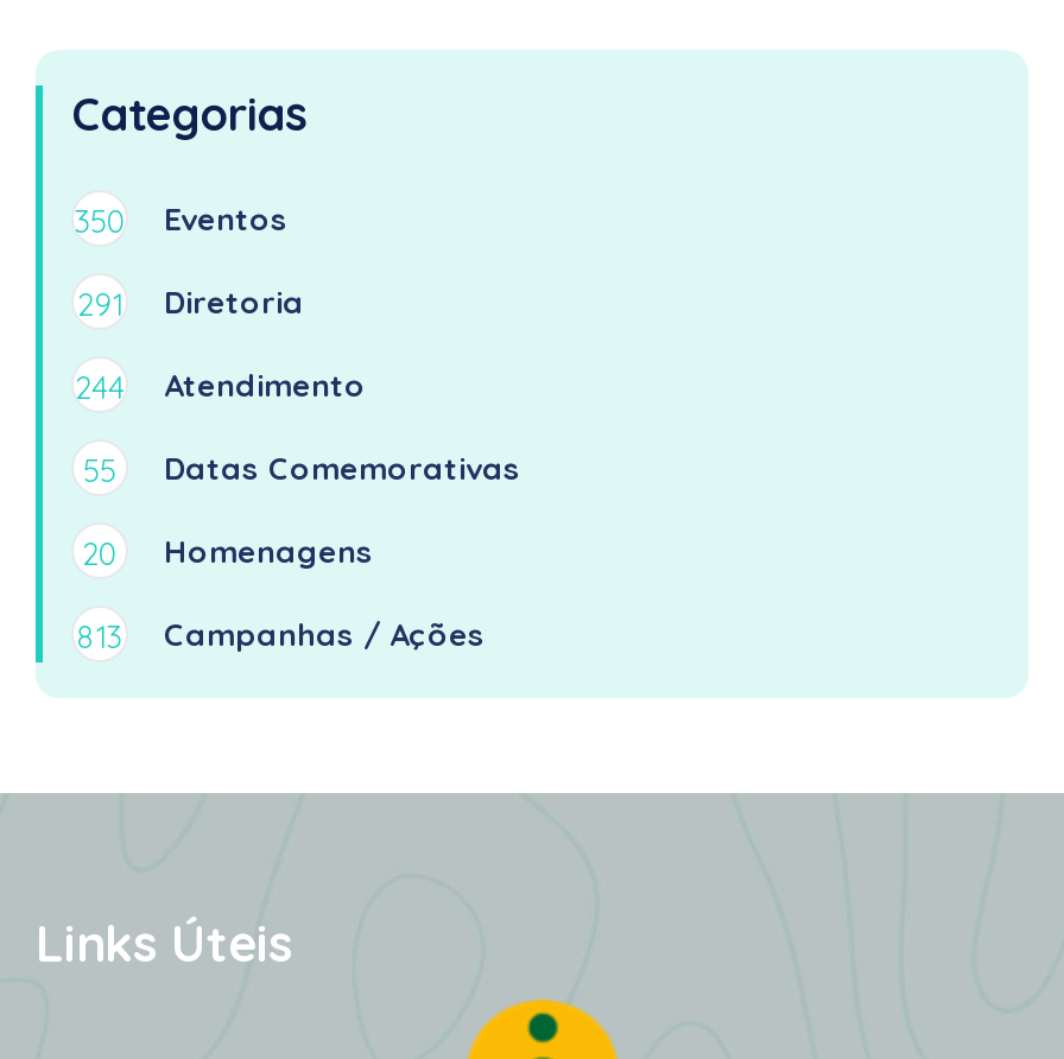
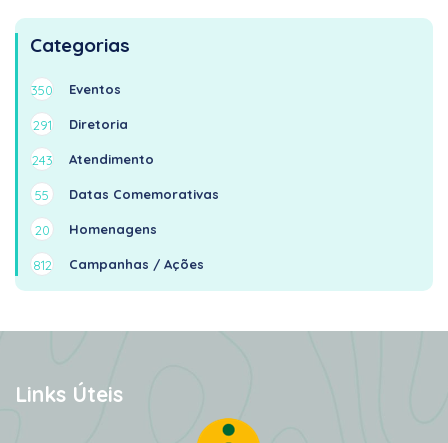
- 244 Atendimento
+ 243 Atendimento

- 813 Campanhas / Ações
+ 812 Campanhas / Ações
